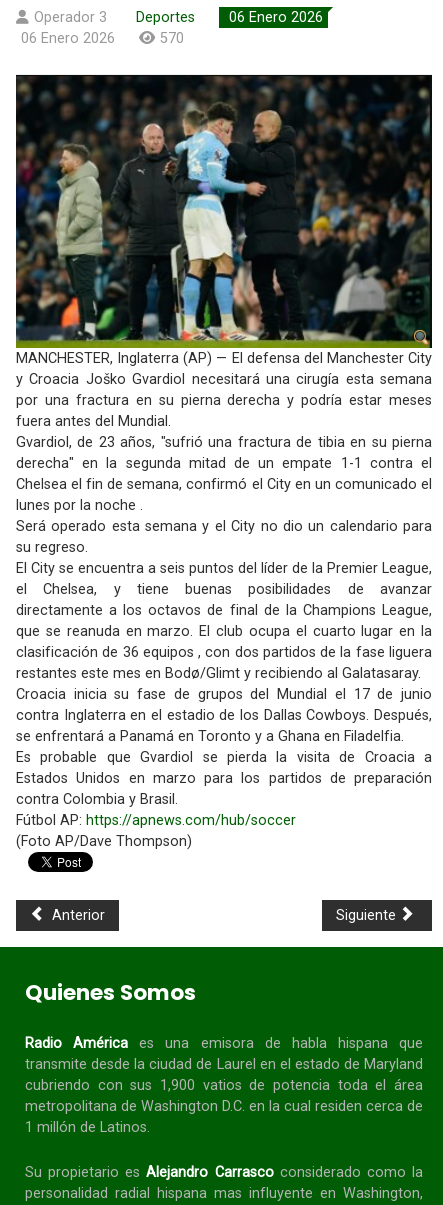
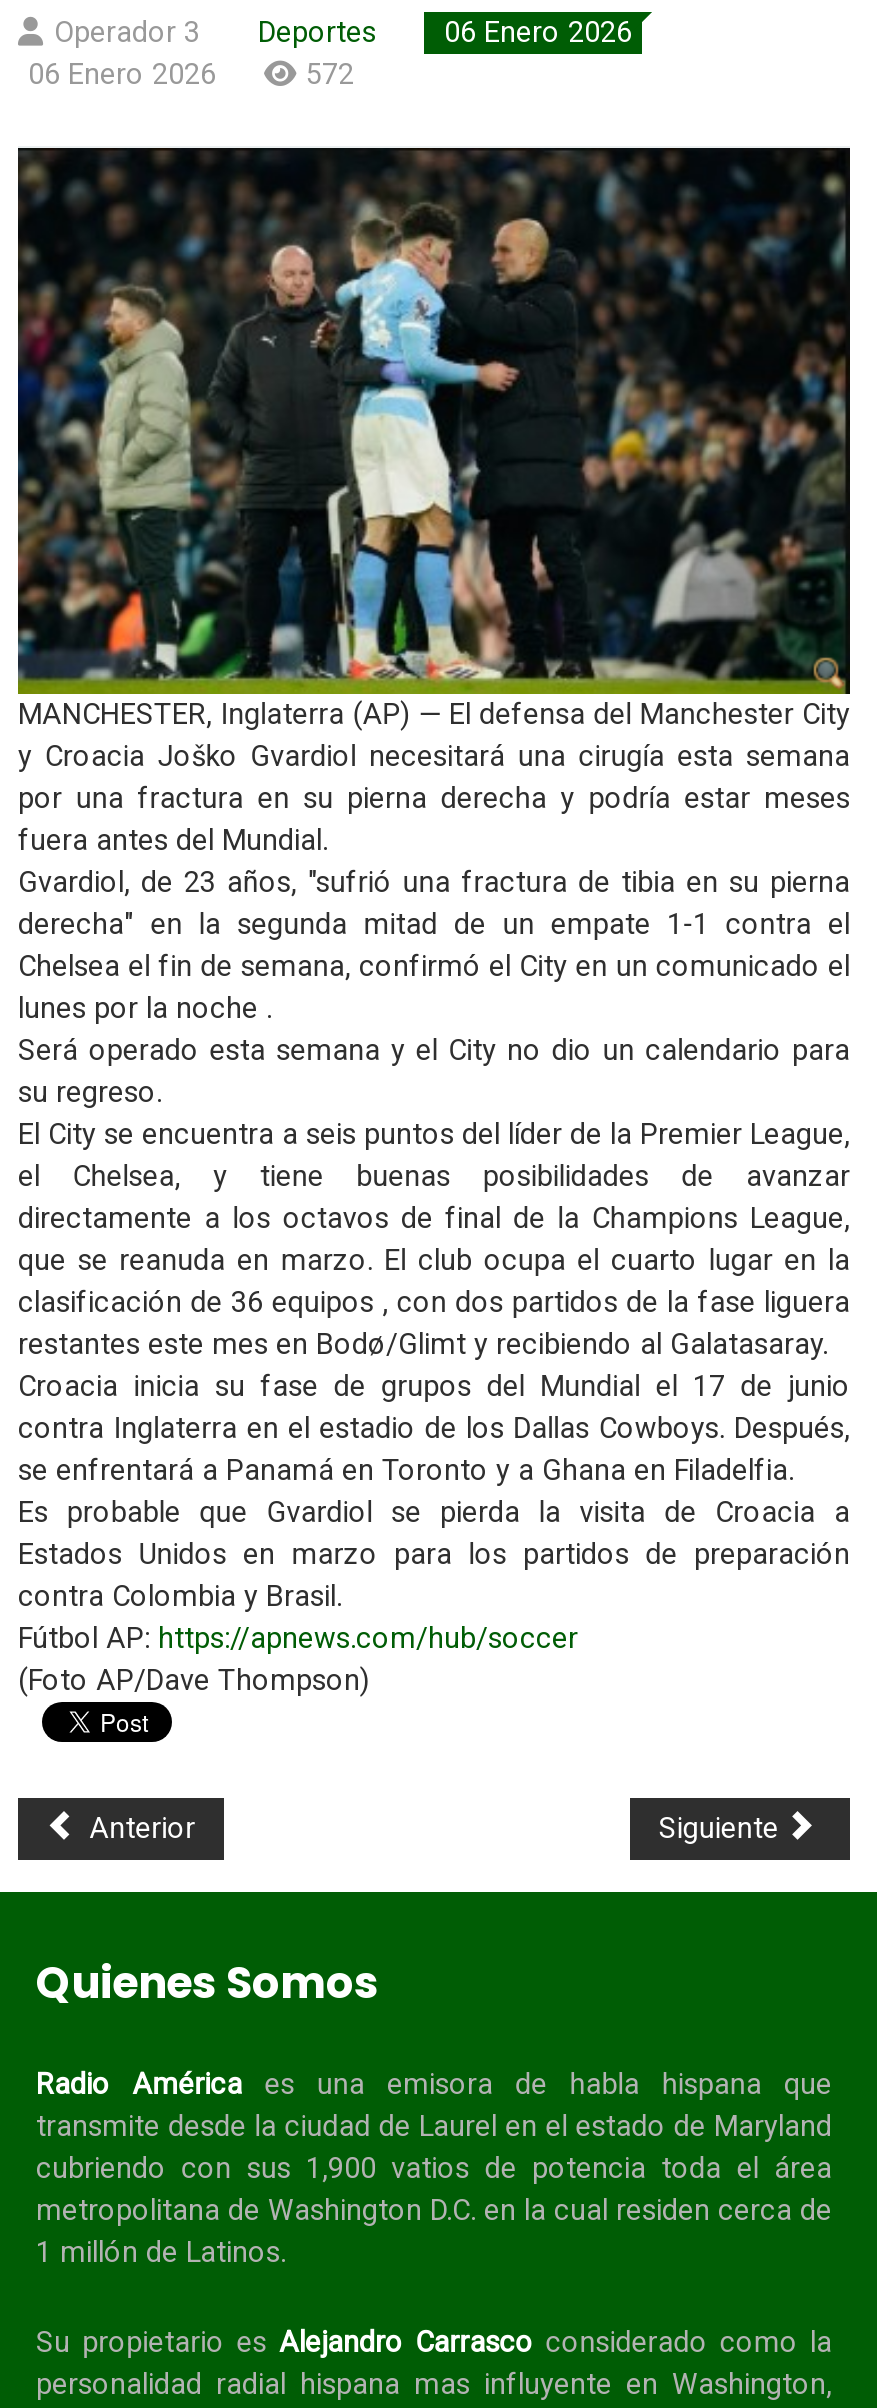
- 570
+ 572
